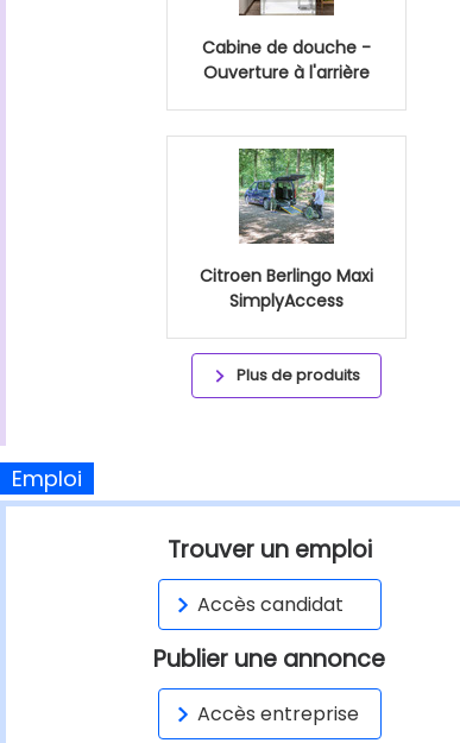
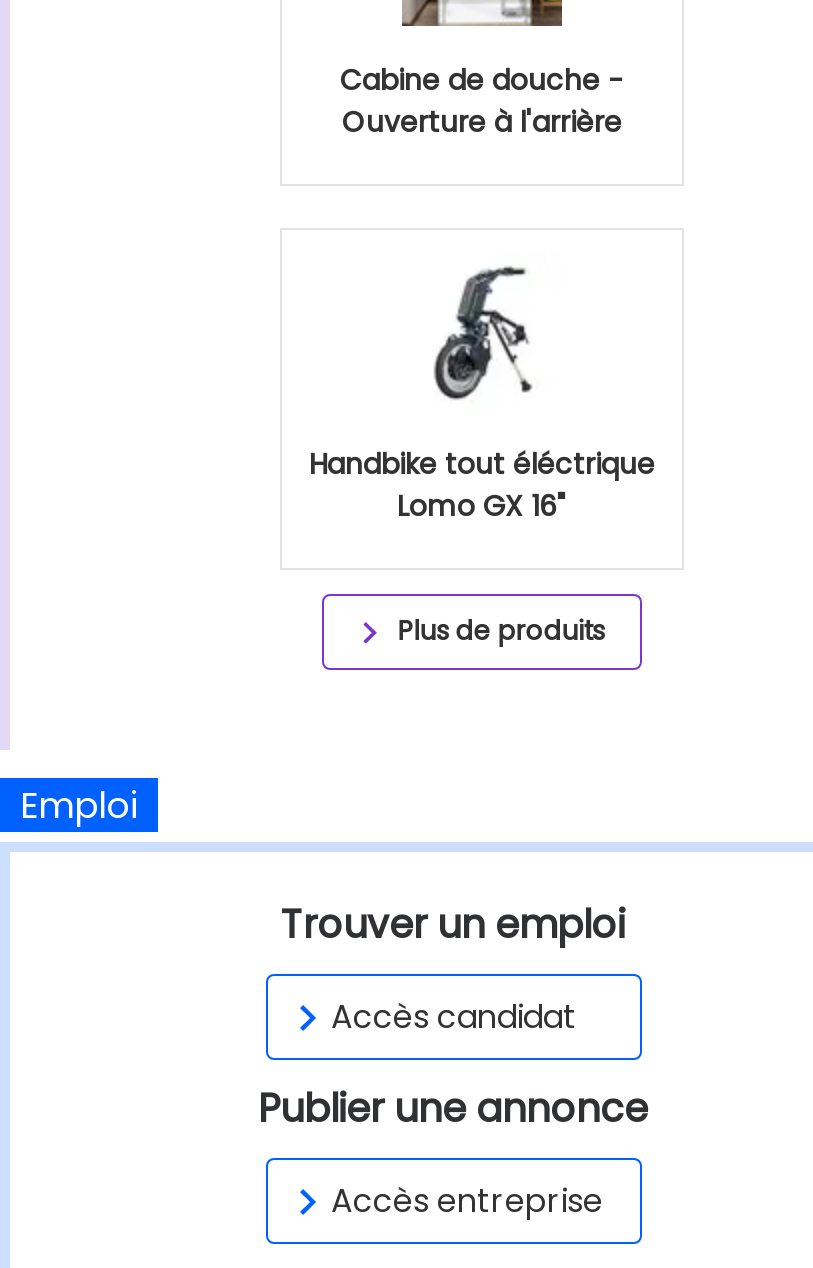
- [image]
- Citroen Berlingo Maxi
- SimplyAccess
+ [image]
+ Handbike tout éléctrique
+ Lomo GX 16"
